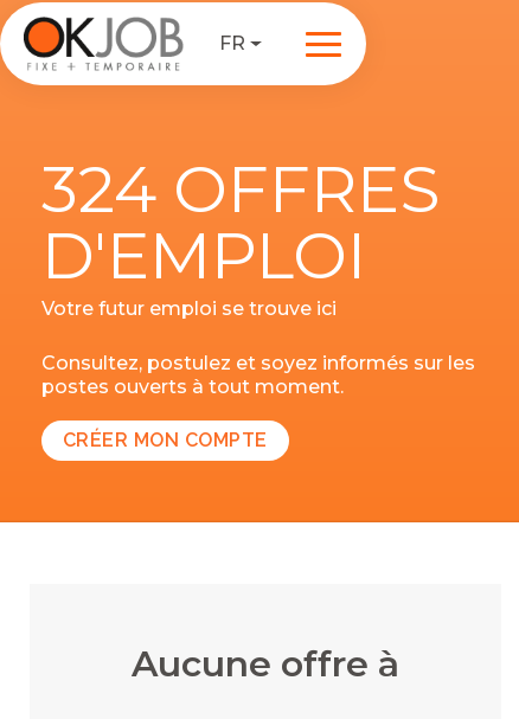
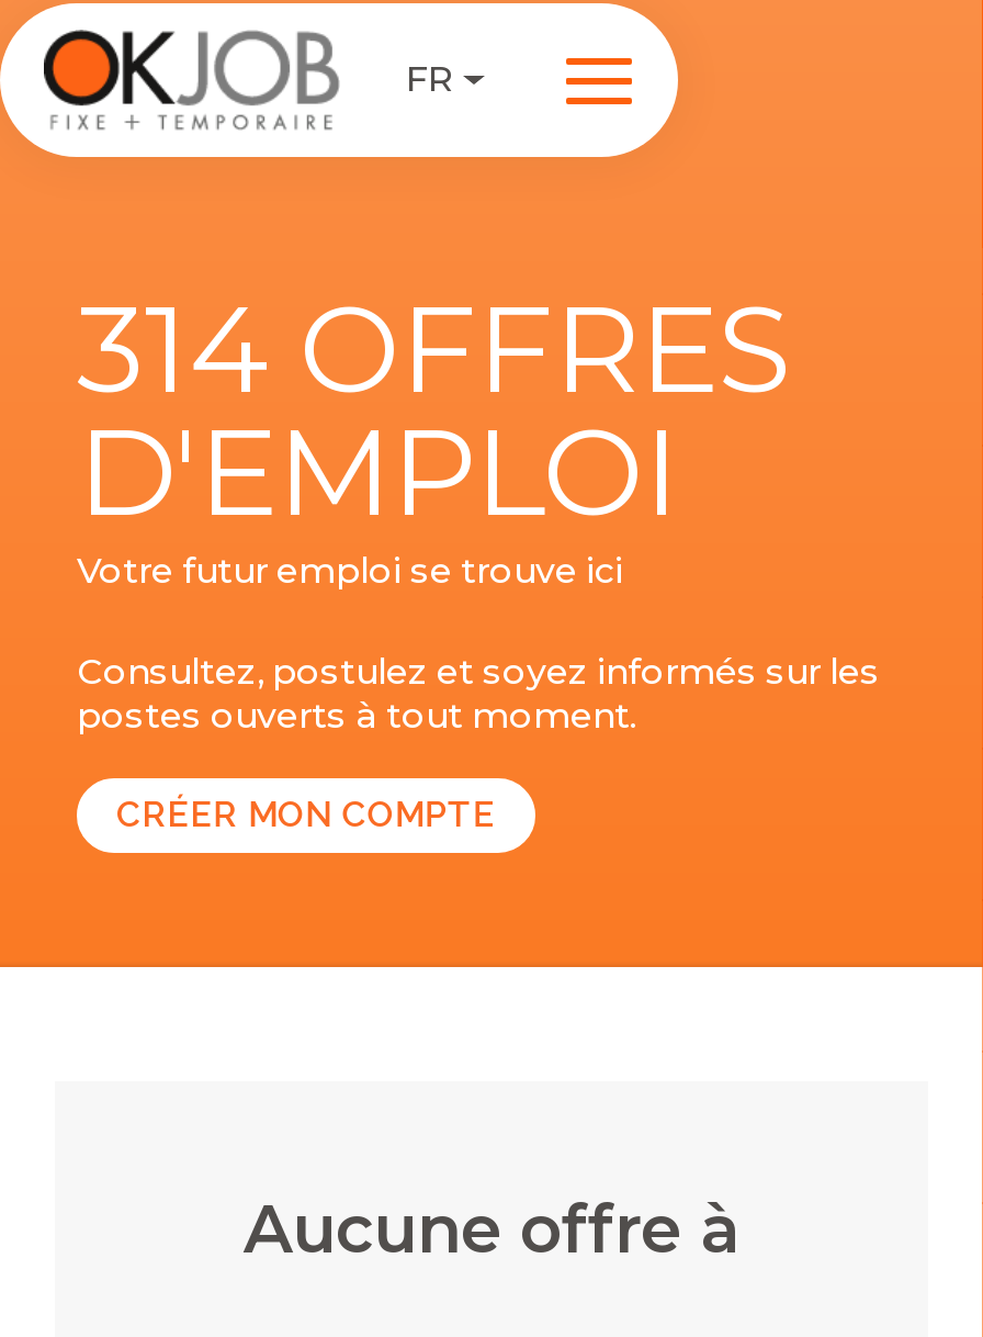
- 324 OFFRES
+ 314 OFFRES
